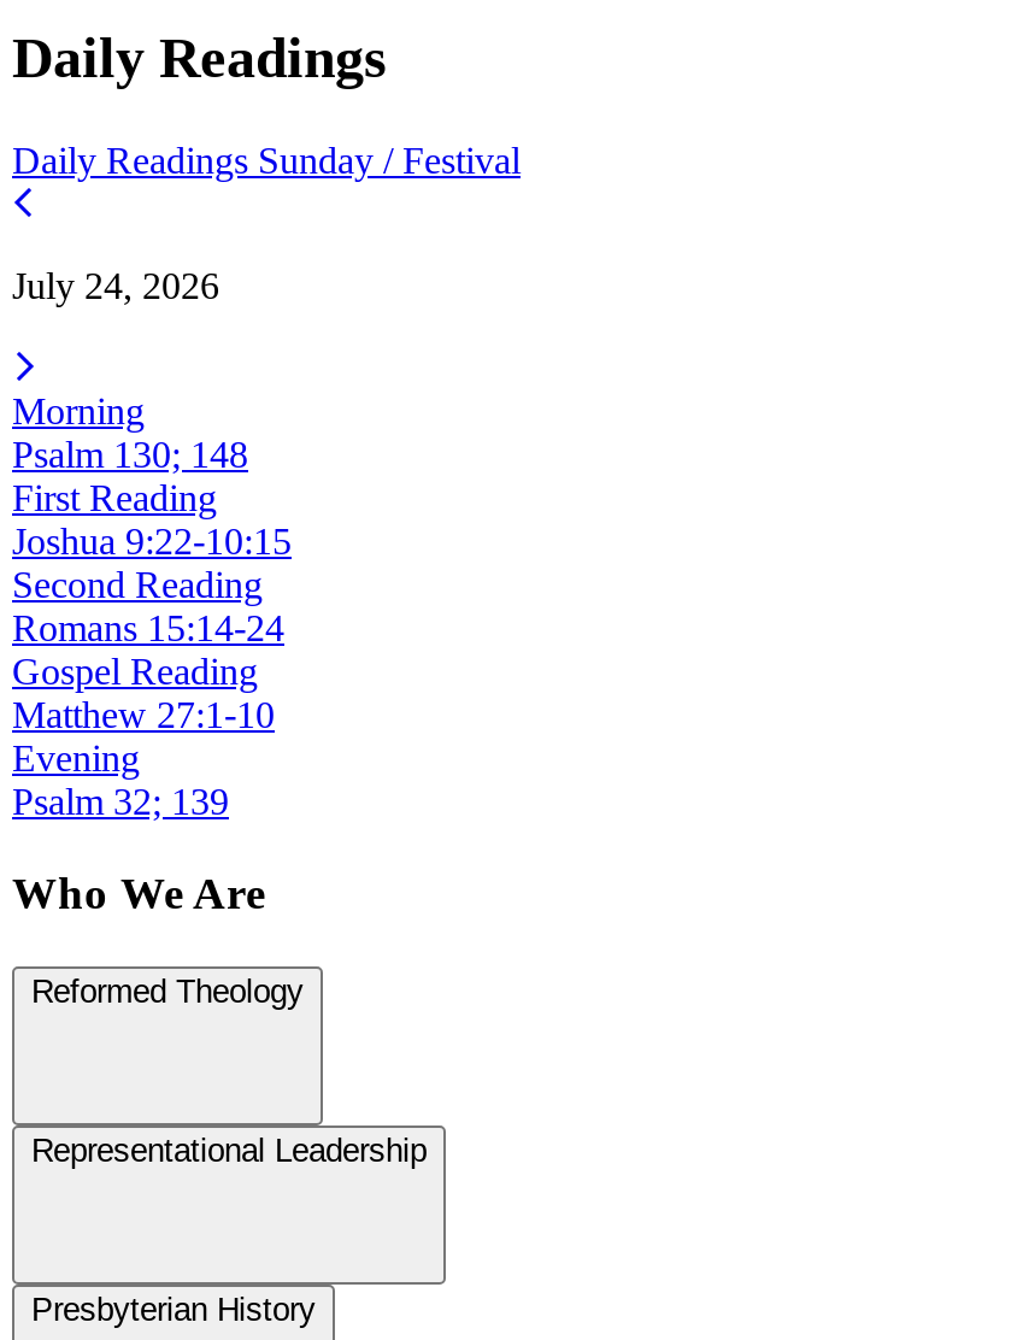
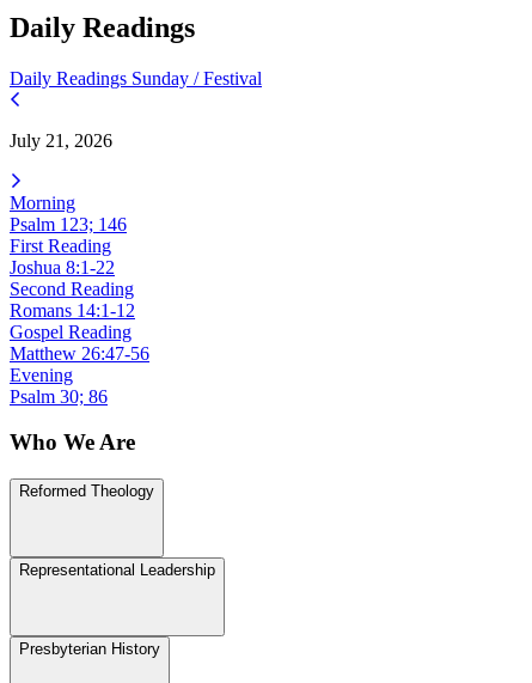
- July 24, 2026
+ July 21, 2026

- Psalm 130; 148
+ Psalm 123; 146

- Joshua 9:22-10:15
+ Joshua 8:1-22

- Romans 15:14-24
+ Romans 14:1-12

- Matthew 27:1-10
+ Matthew 26:47-56

- Psalm 32; 139
+ Psalm 30; 86
